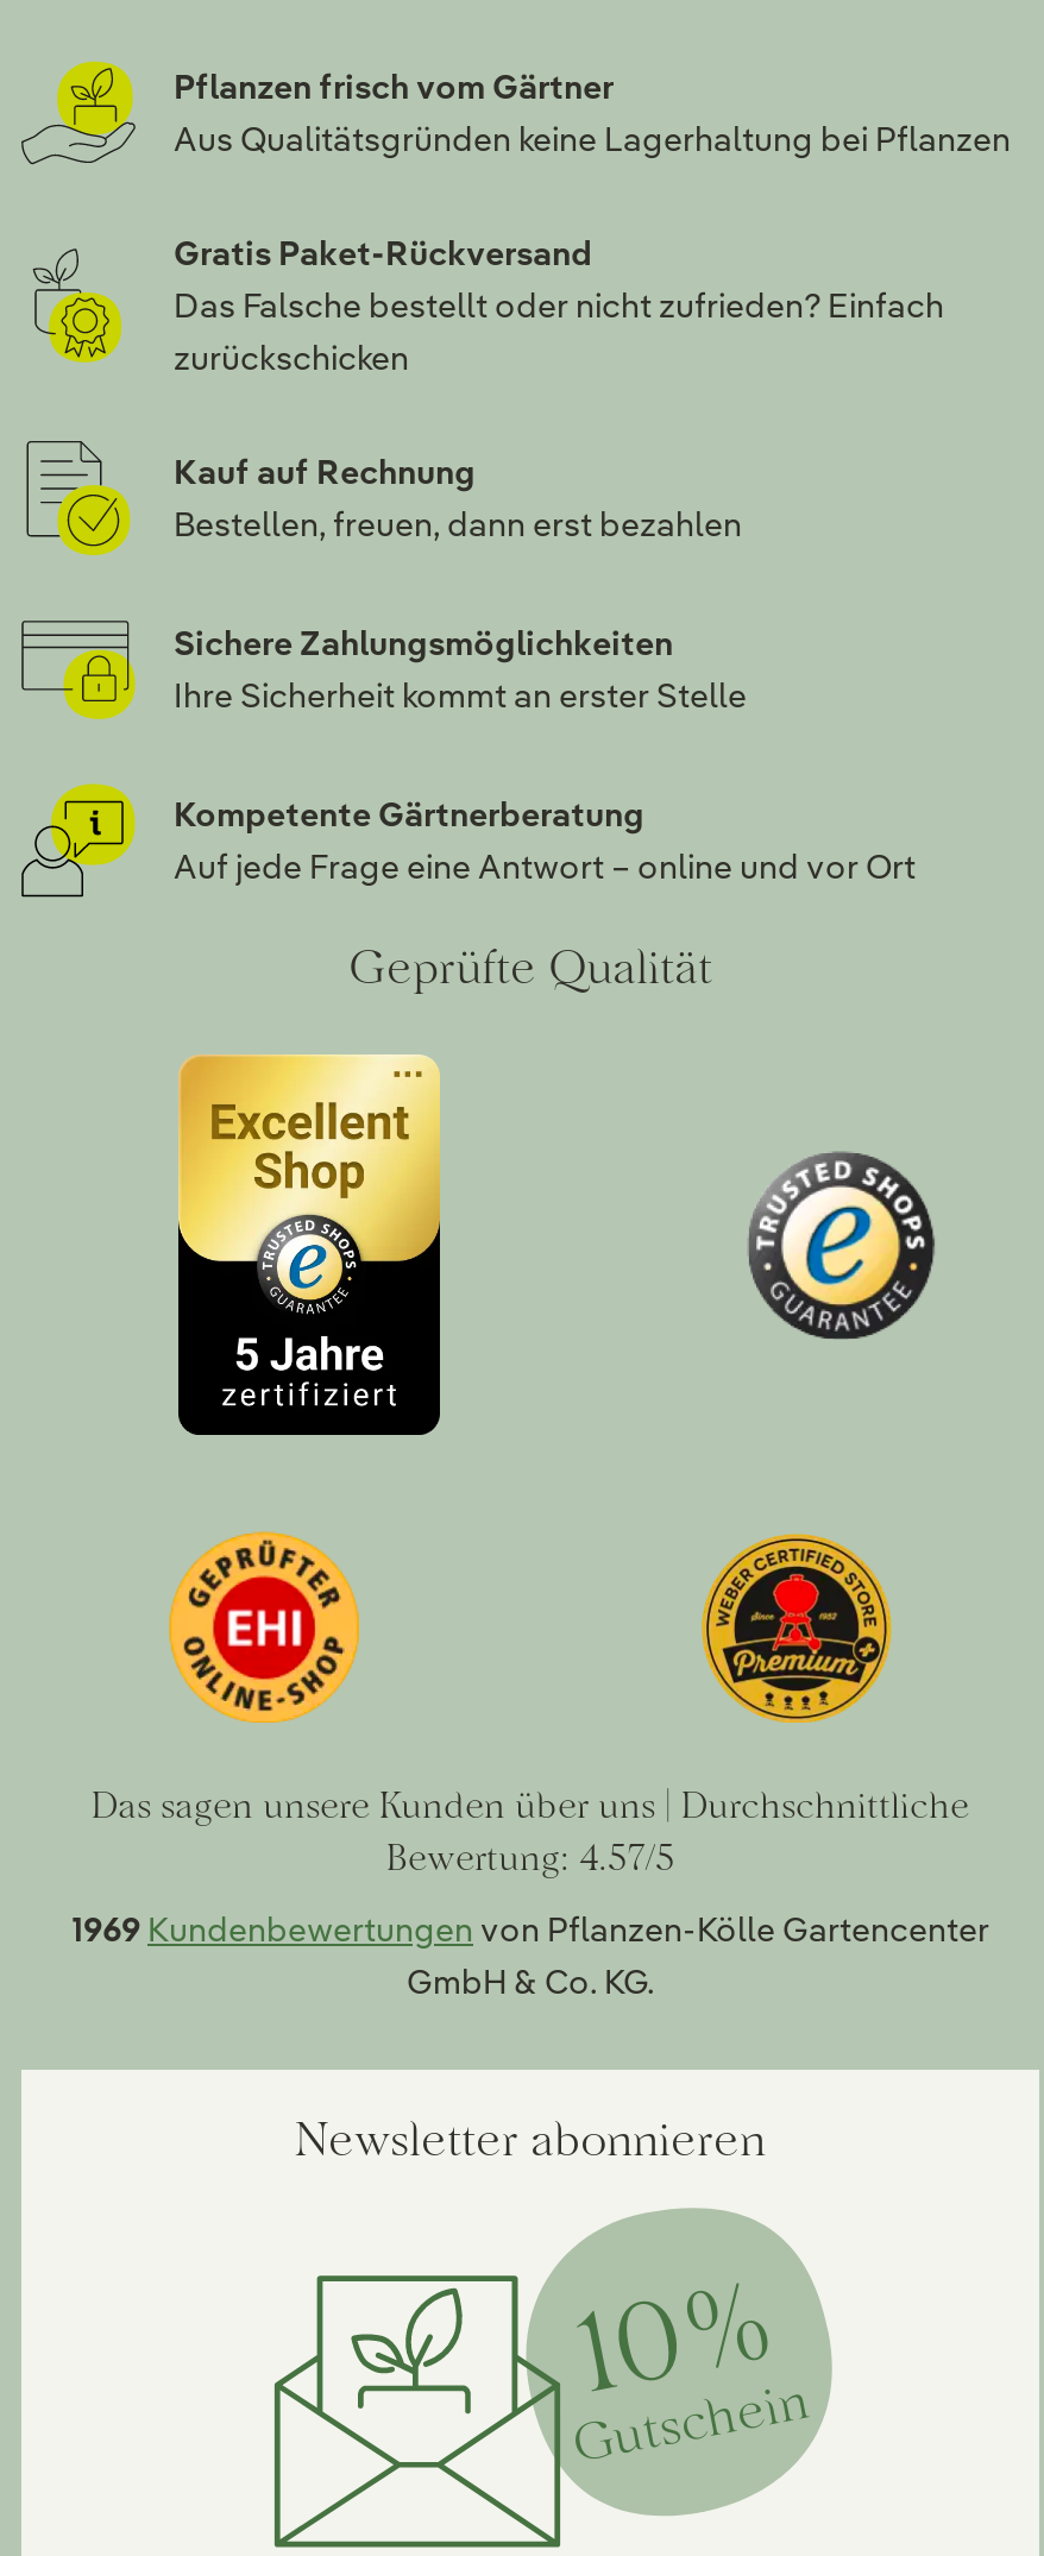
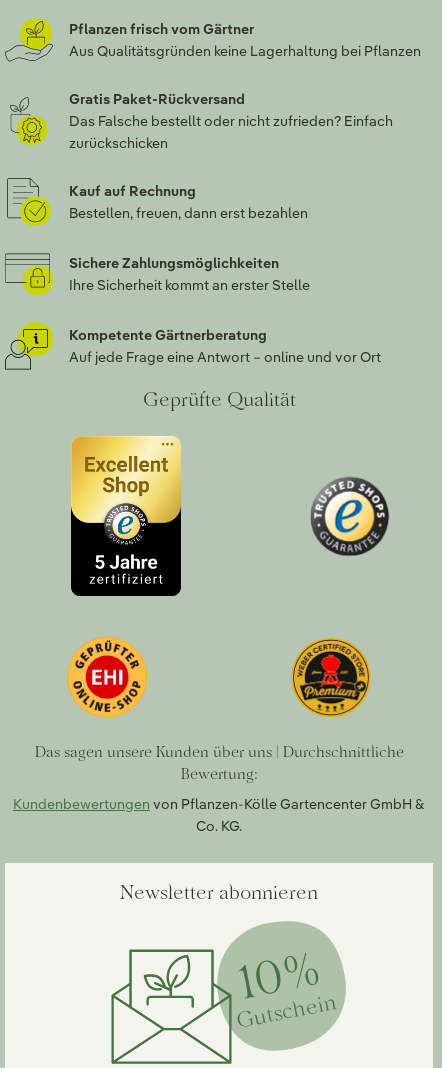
- Bewertung: 4.57/5
+ Bewertung:

- 1969 Kundenbewertungen von Pflanzen-Kölle Gartencenter
- GmbH & Co. KG.
+ Kundenbewertungen von Pflanzen-Kölle Gartencenter GmbH &
+ Co. KG.
